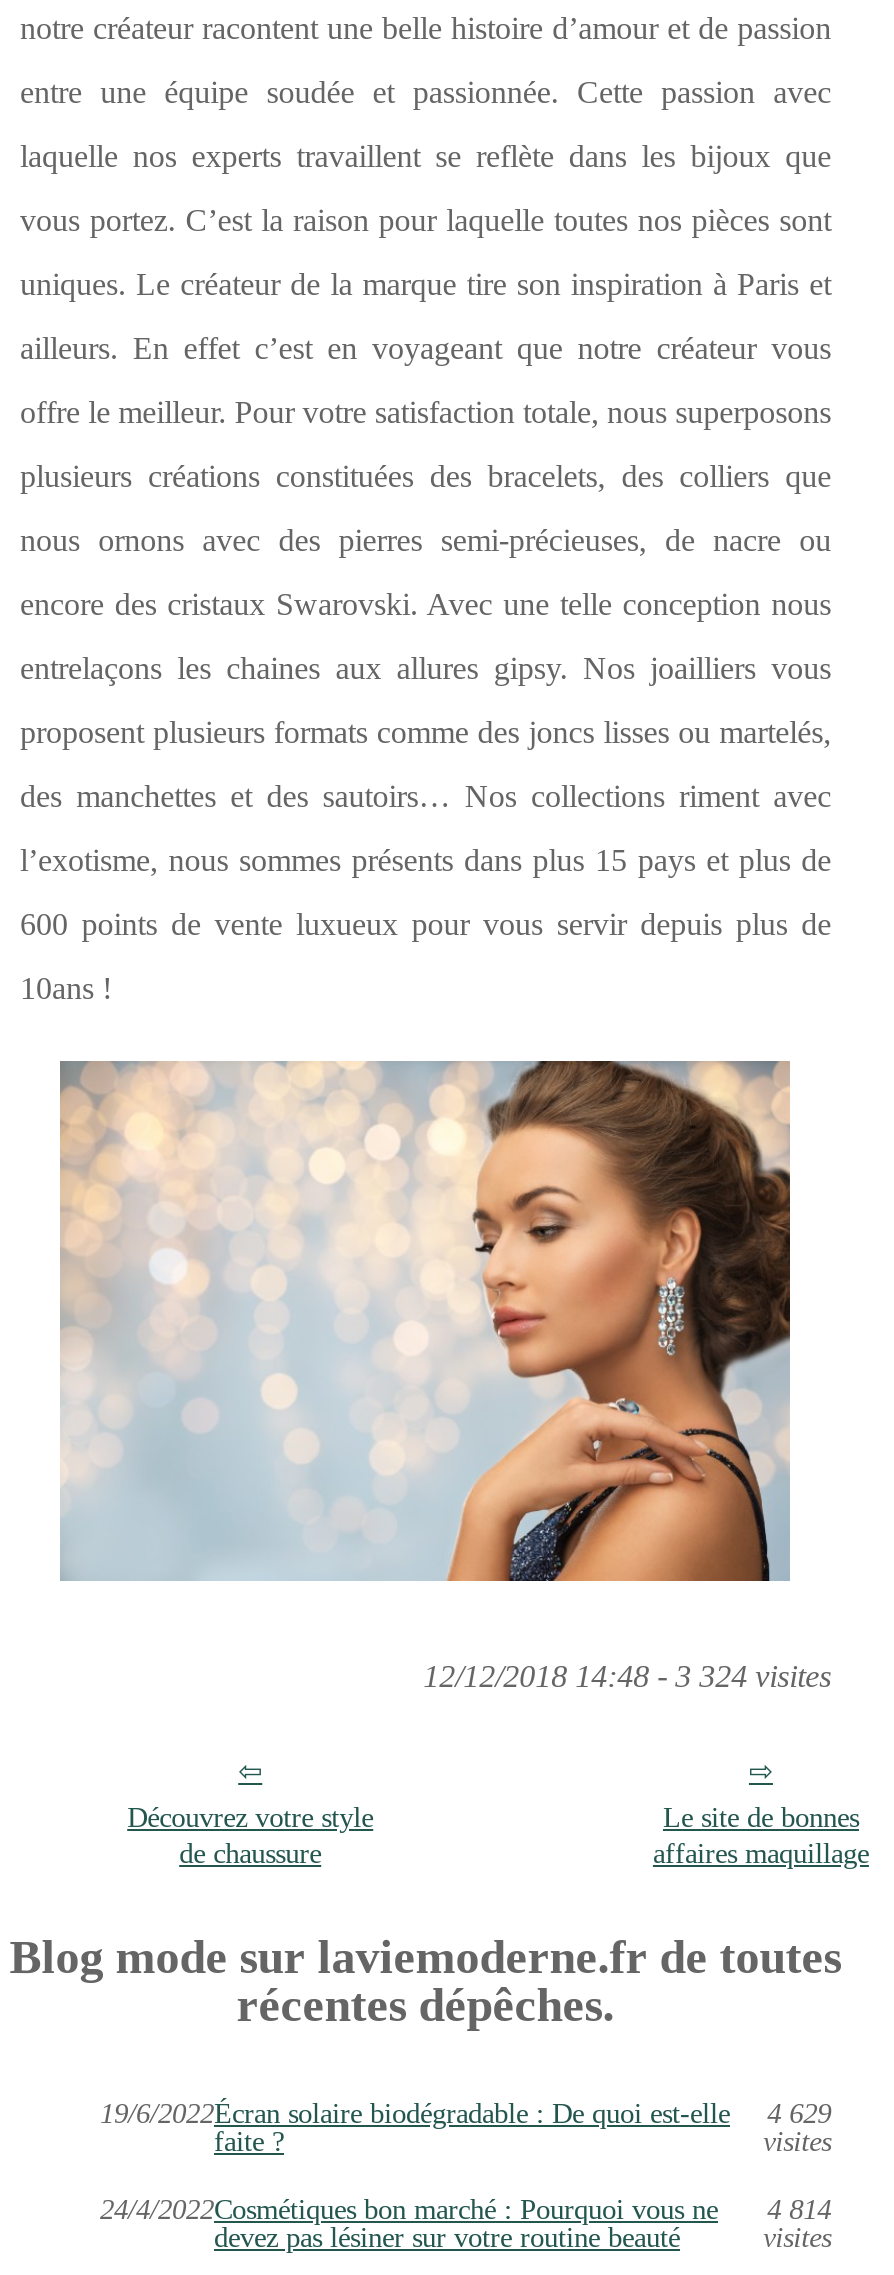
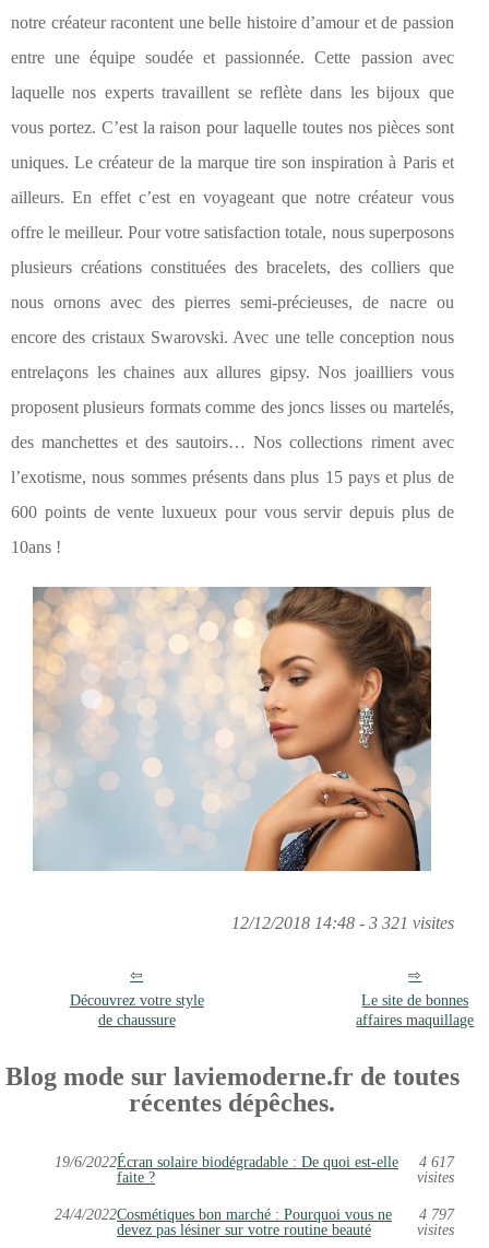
- 12/12/2018 14:48 - 3 324 visites
+ 12/12/2018 14:48 - 3 321 visites

- 19/6/2022Écran solaire biodégradable : De quoi est-elle 4 629
+ 19/6/2022Écran solaire biodégradable : De quoi est-elle 4 617

- 24/4/2022Cosmétiques bon marché : Pourquoi vous ne 4 814
+ 24/4/2022Cosmétiques bon marché : Pourquoi vous ne 4 797
